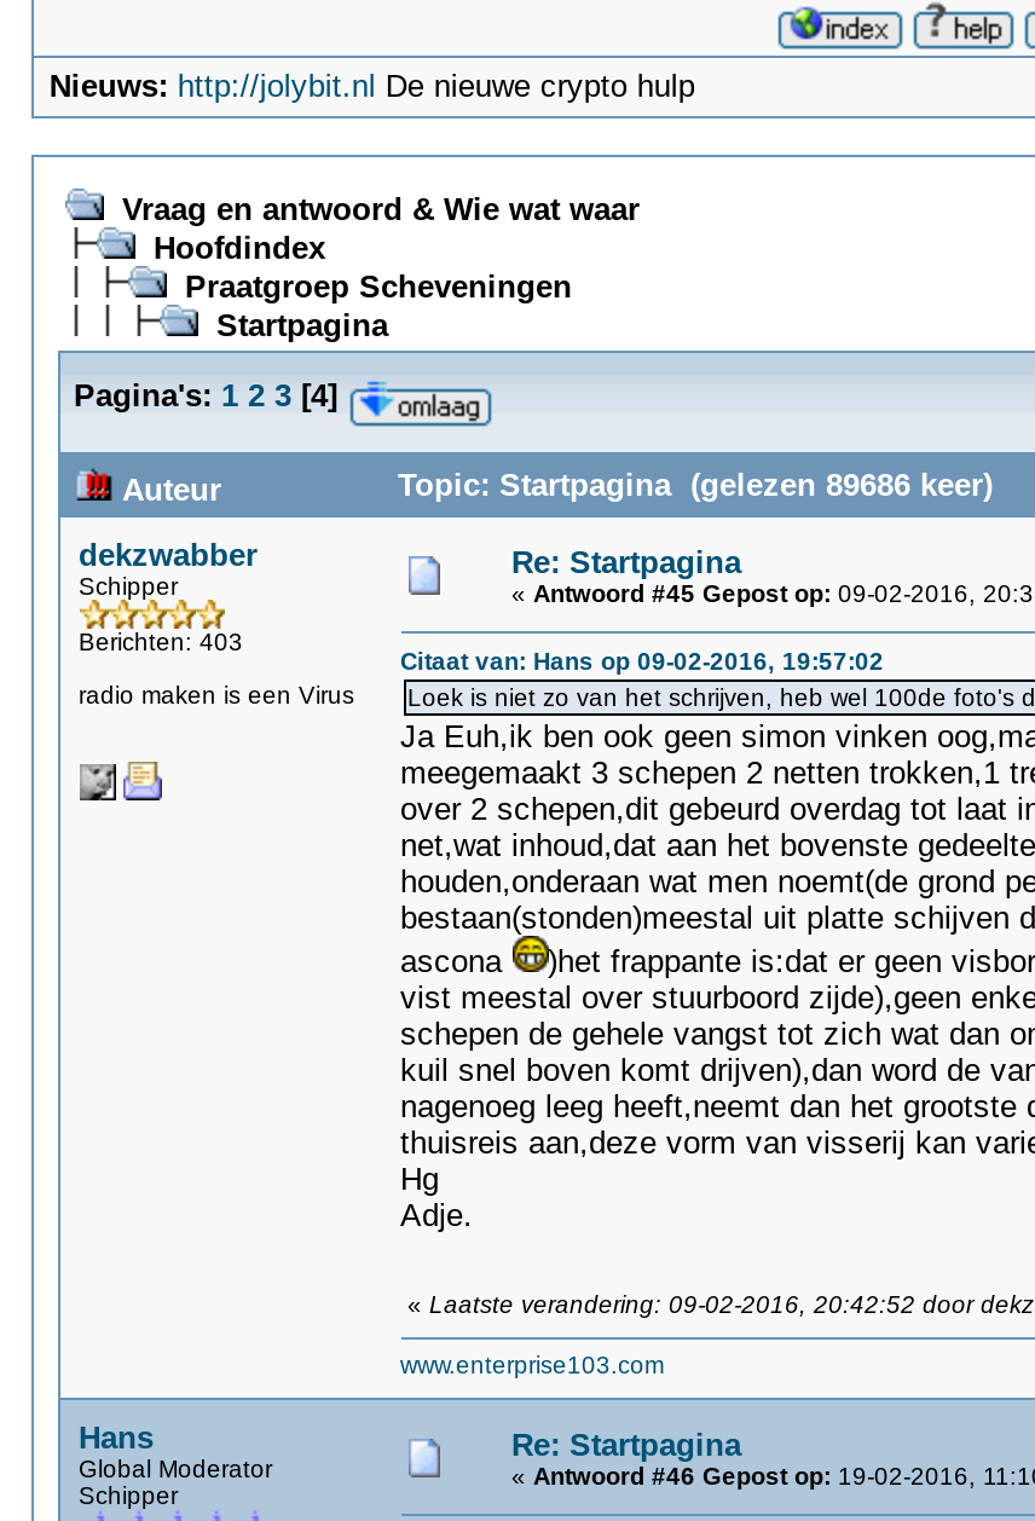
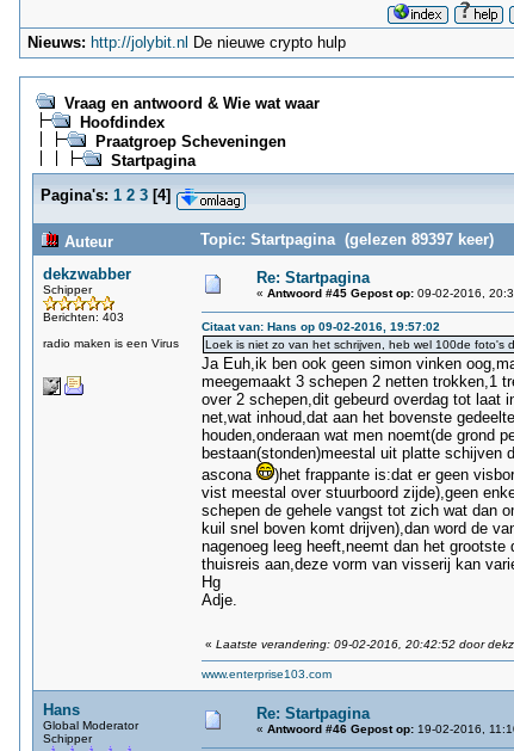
- Topic: Startpagina (gelezen 89686 keer)
+ Topic: Startpagina (gelezen 89397 keer)
